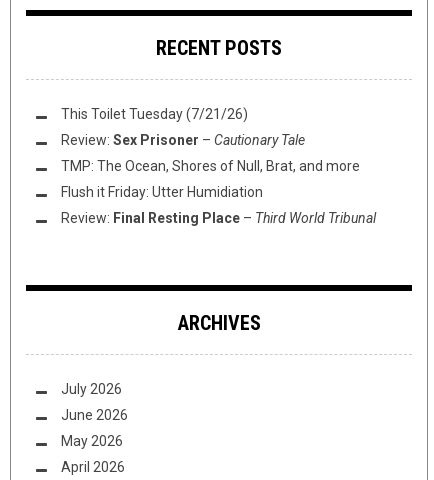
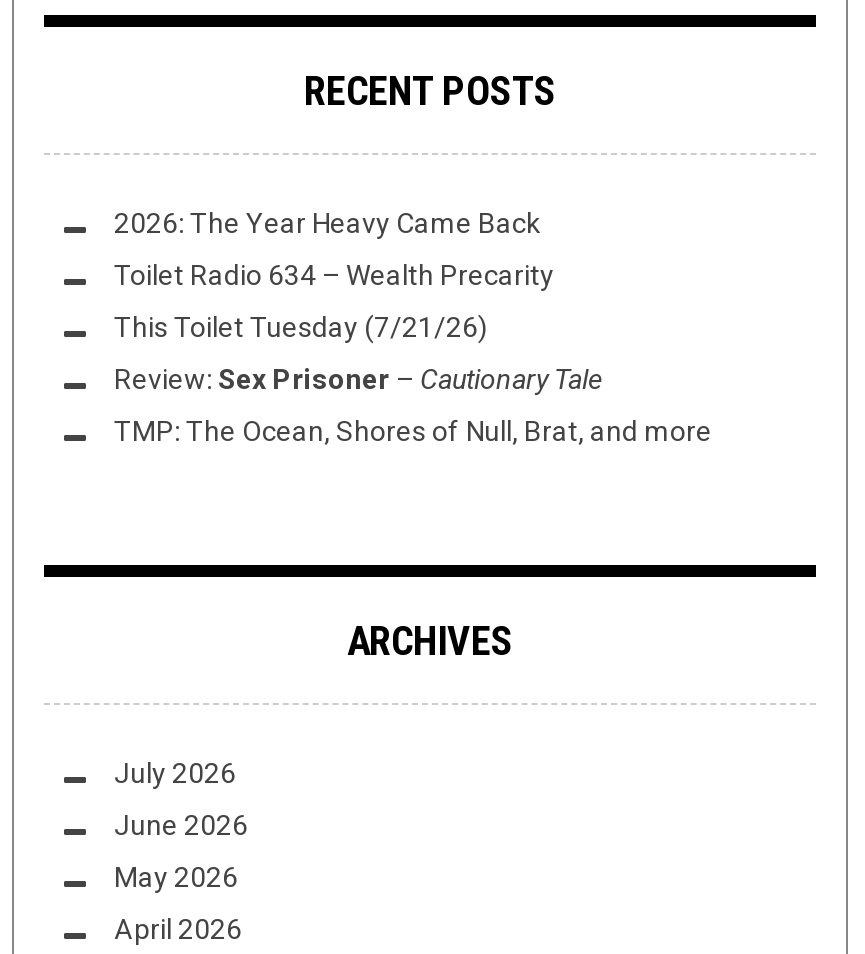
+ 2026: The Year Heavy Came Back
+ Toilet Radio 634 – Wealth Precarity

moved down: This Toilet Tuesday (7/21/26) | Review: Sex Prisoner – Cautionary Tale | TMP: The Ocean, Shores of Null, Brat, and more

- Flush it Friday: Utter Humidiation
- Review: Final Resting Place – Third World Tribunal
